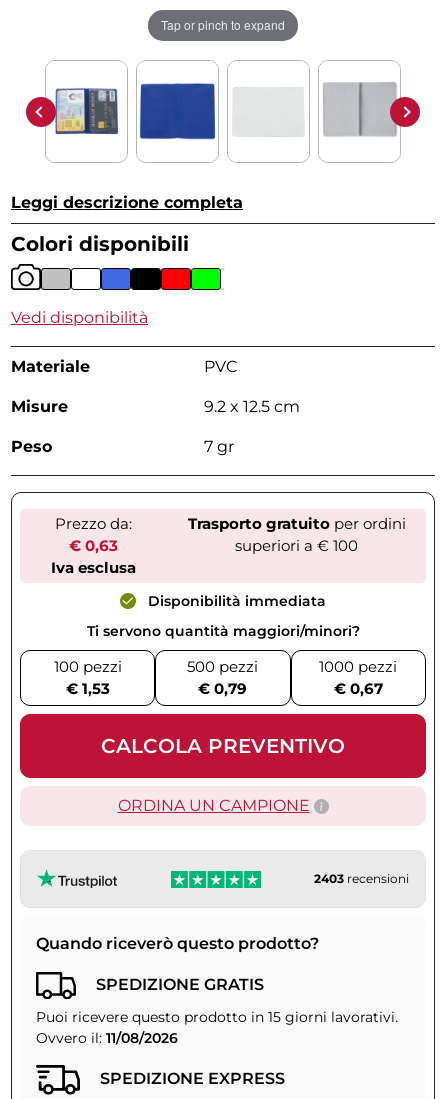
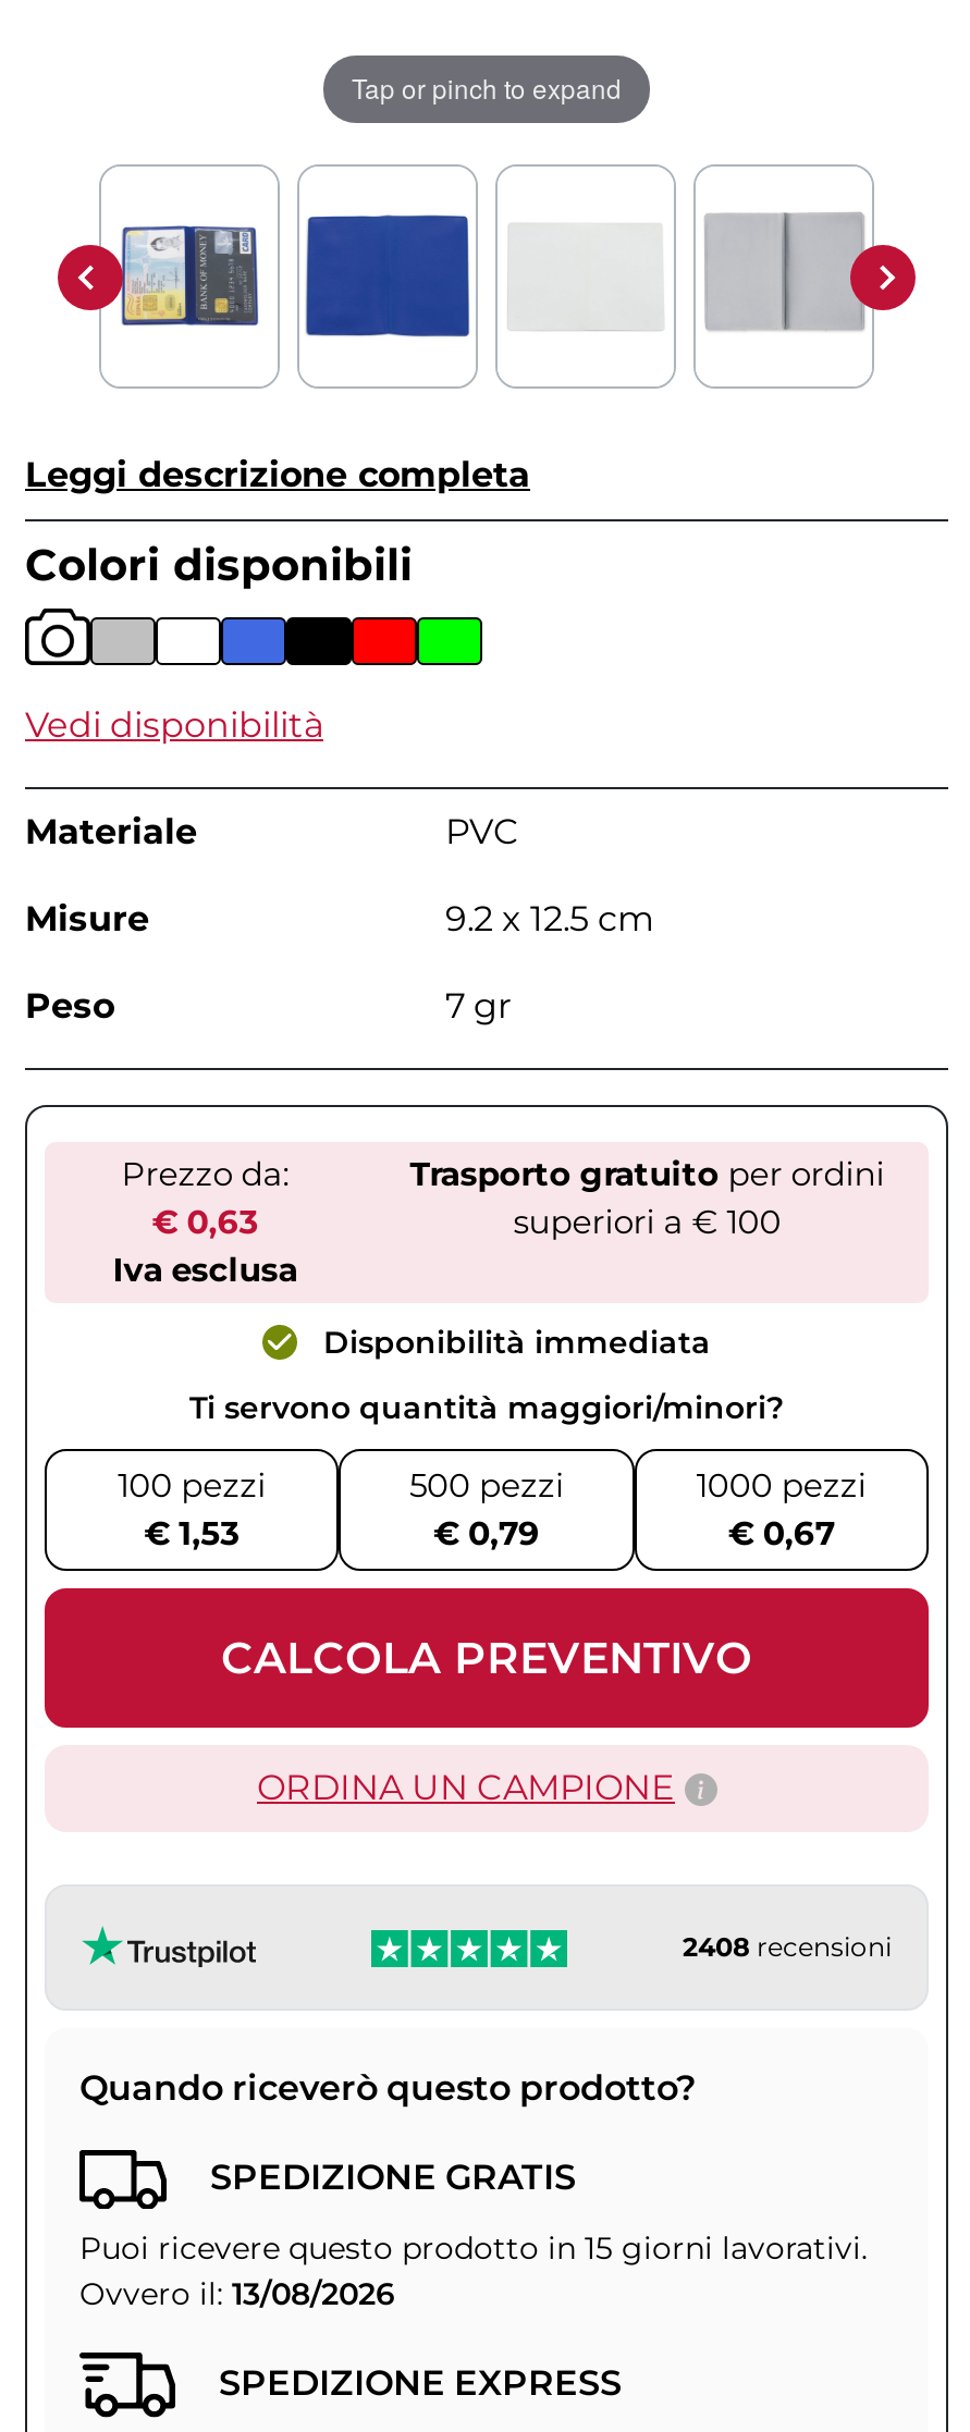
- 2403 recensioni
+ 2408 recensioni

- Ovvero il: 11/08/2026
+ Ovvero il: 13/08/2026
